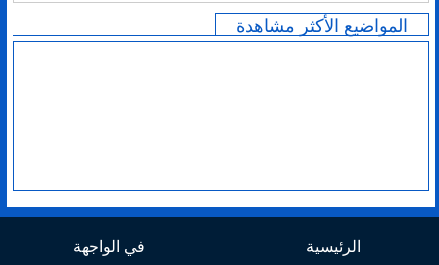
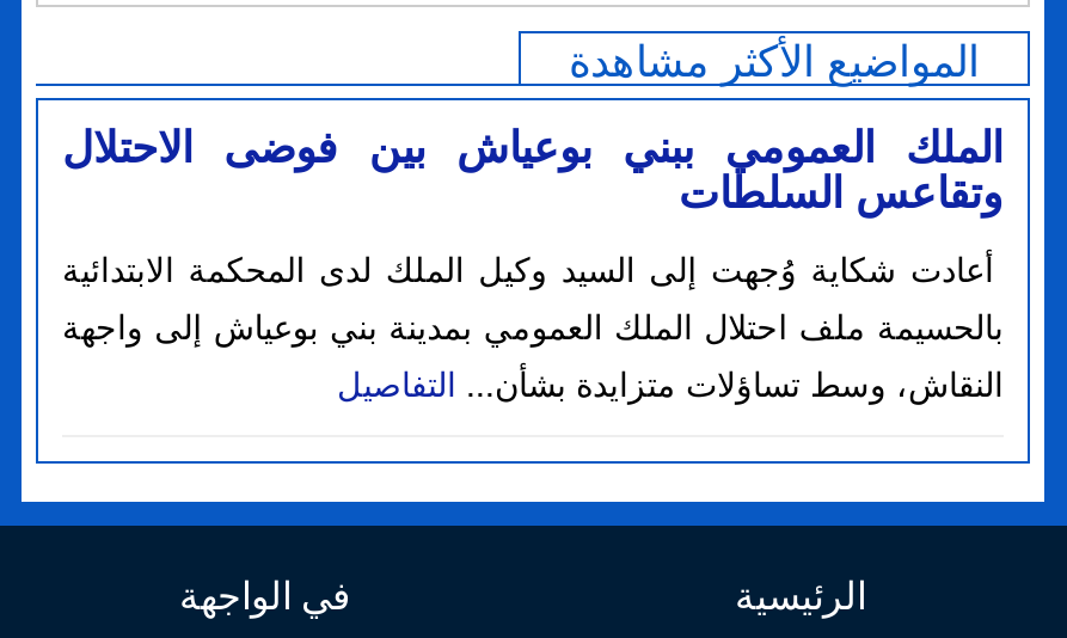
+ الملك العمومي ببني بوعياش بين فوضى الاحتلال
+ وتقاعس السلطات
+ أعادت شكاية وُجهت إلى السيد وكيل الملك لدى المحكمة الابتدائية
+ بالحسيمة ملف احتلال الملك العمومي بمدينة بني بوعياش إلى واجهة
+ النقاش، وسط تساؤلات متزايدة بشأن... التفاصيل
